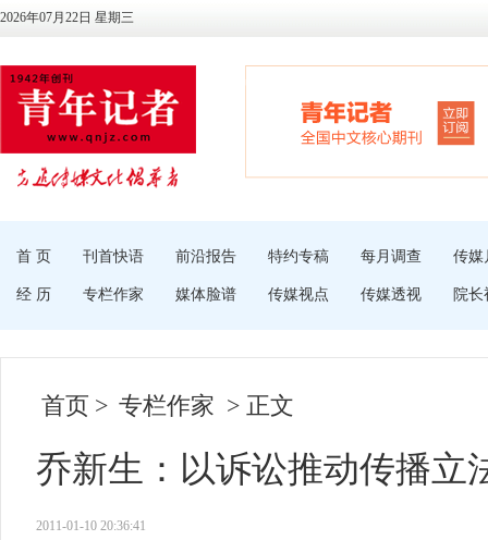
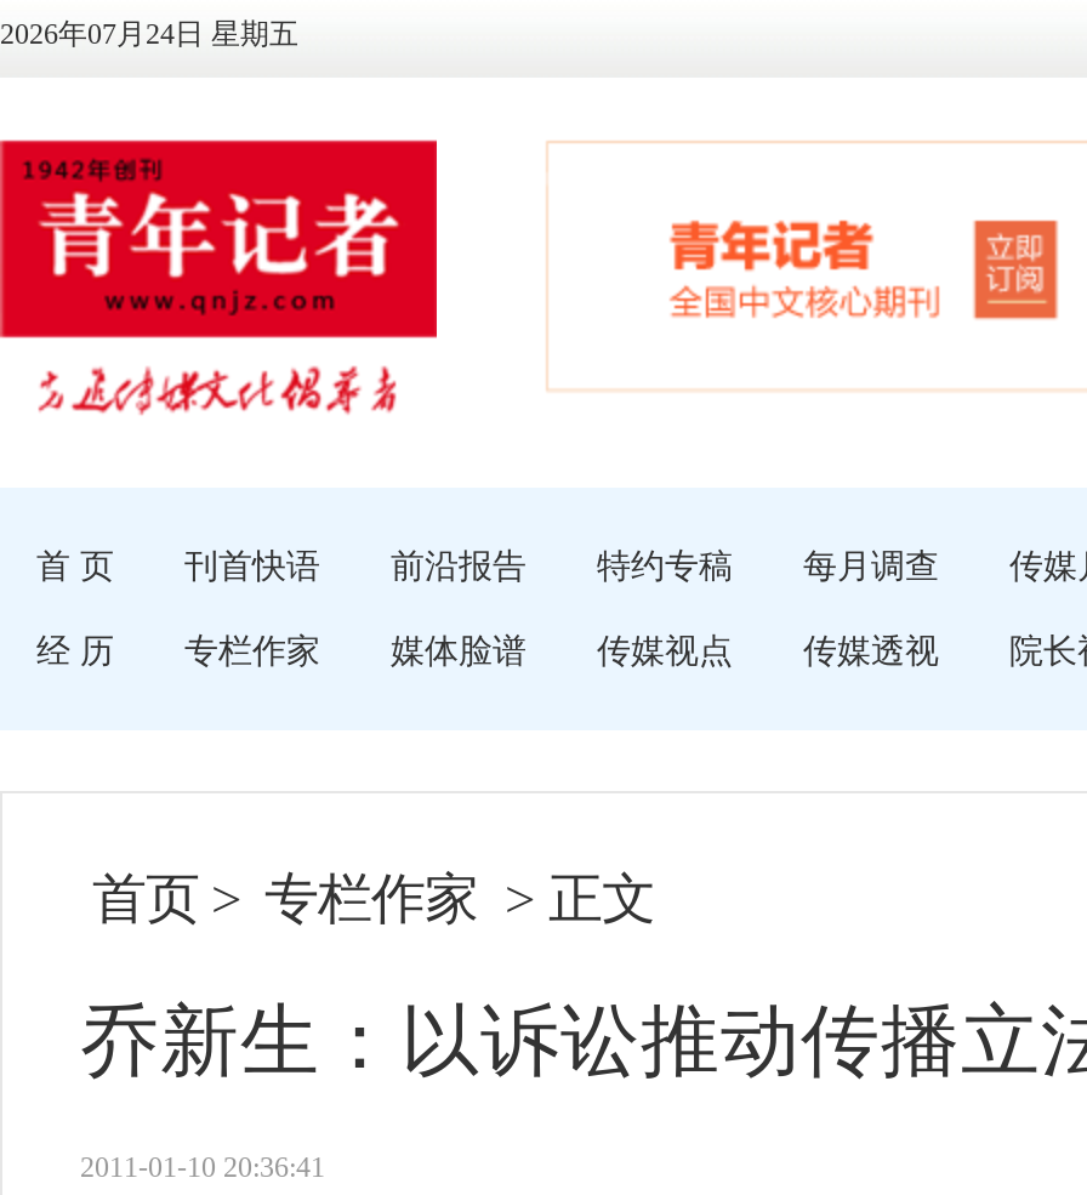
- 2026年07月22日 星期三
+ 2026年07月24日 星期五
